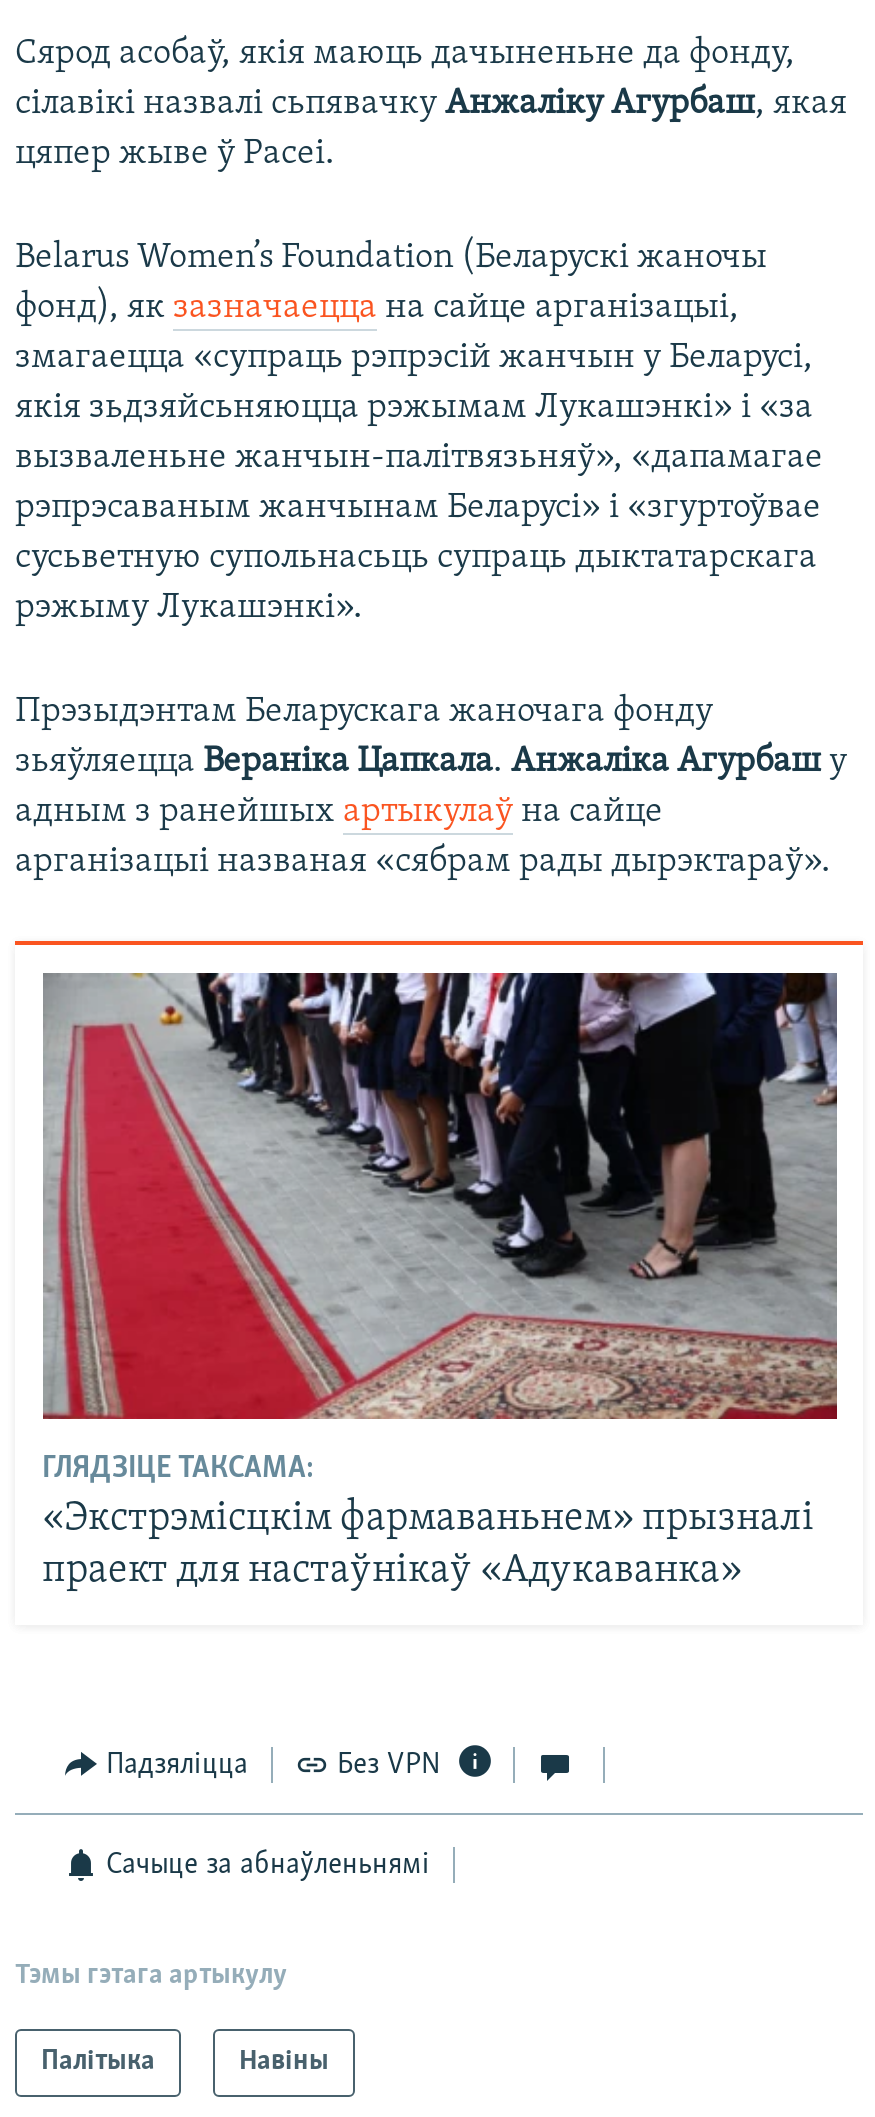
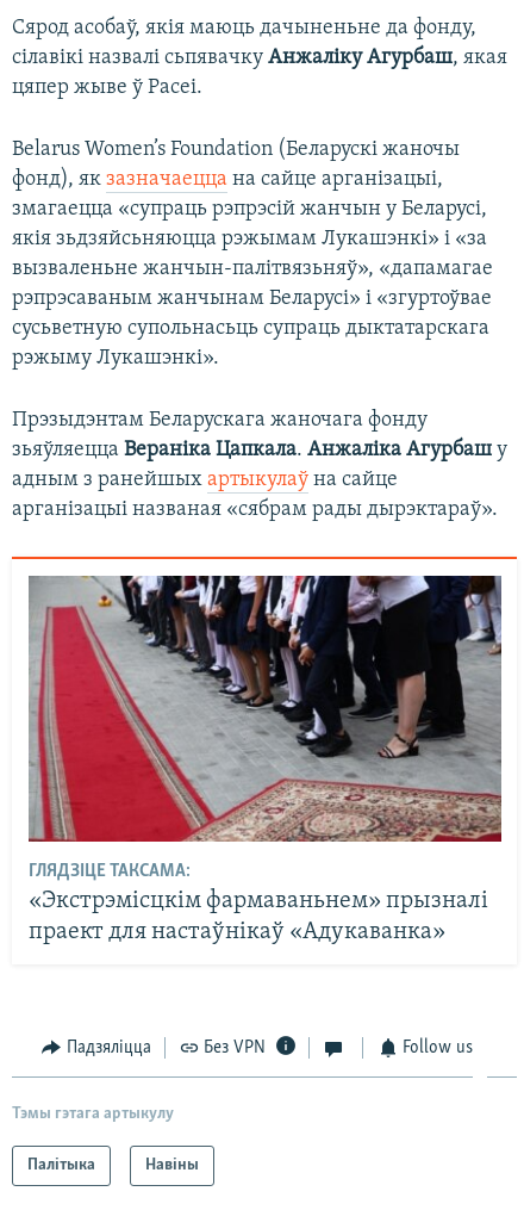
- Сачыце за абнаўленьнямі
+ Follow us
